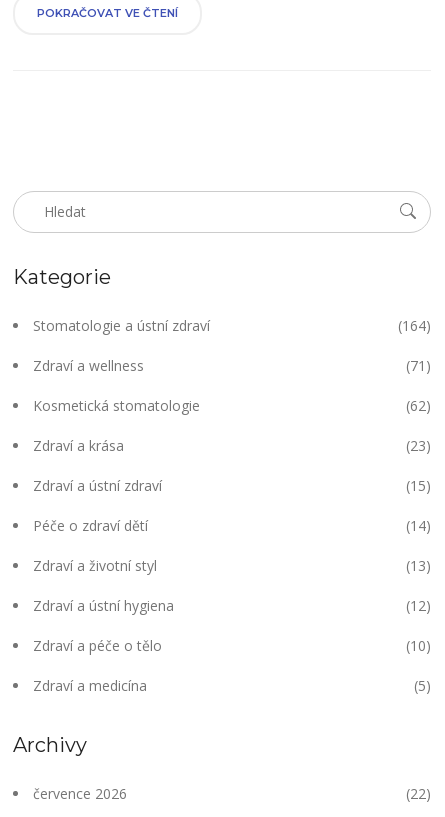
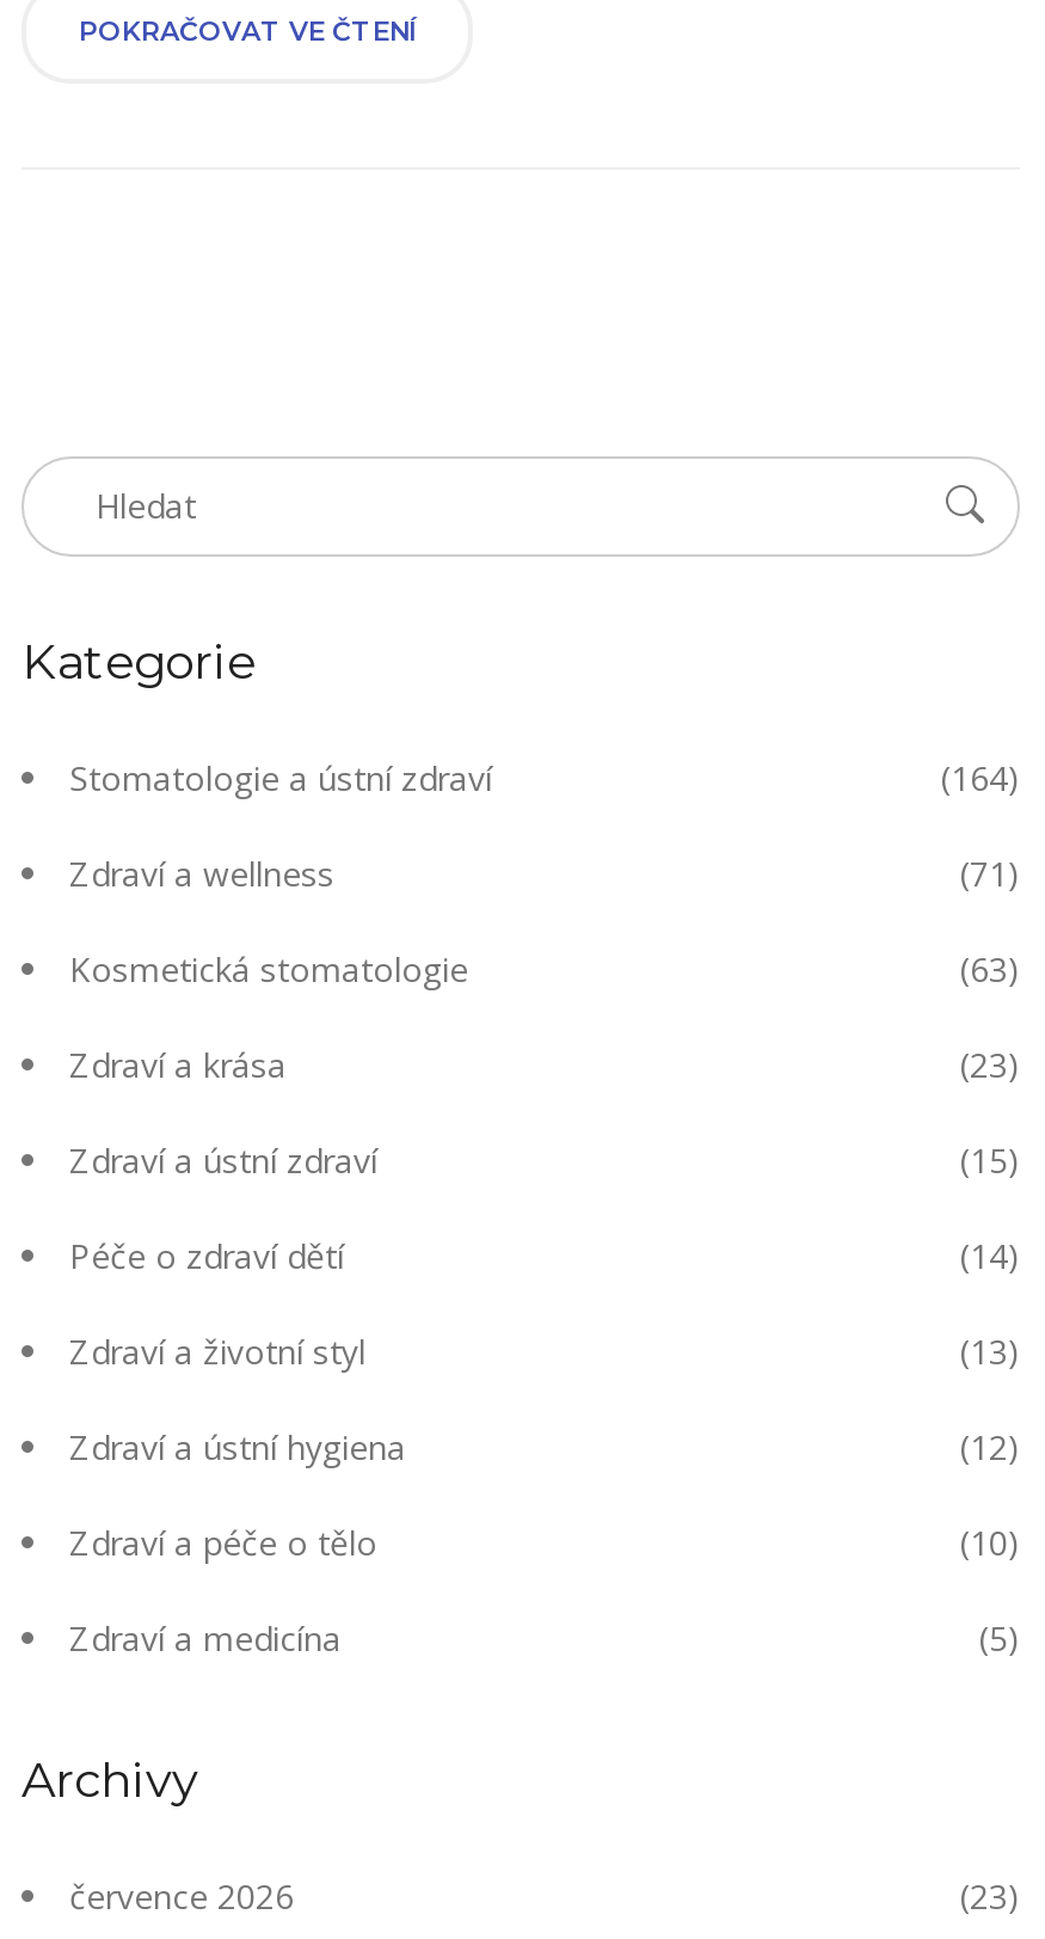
- (62)
+ (63)

- (22)
+ (23)
